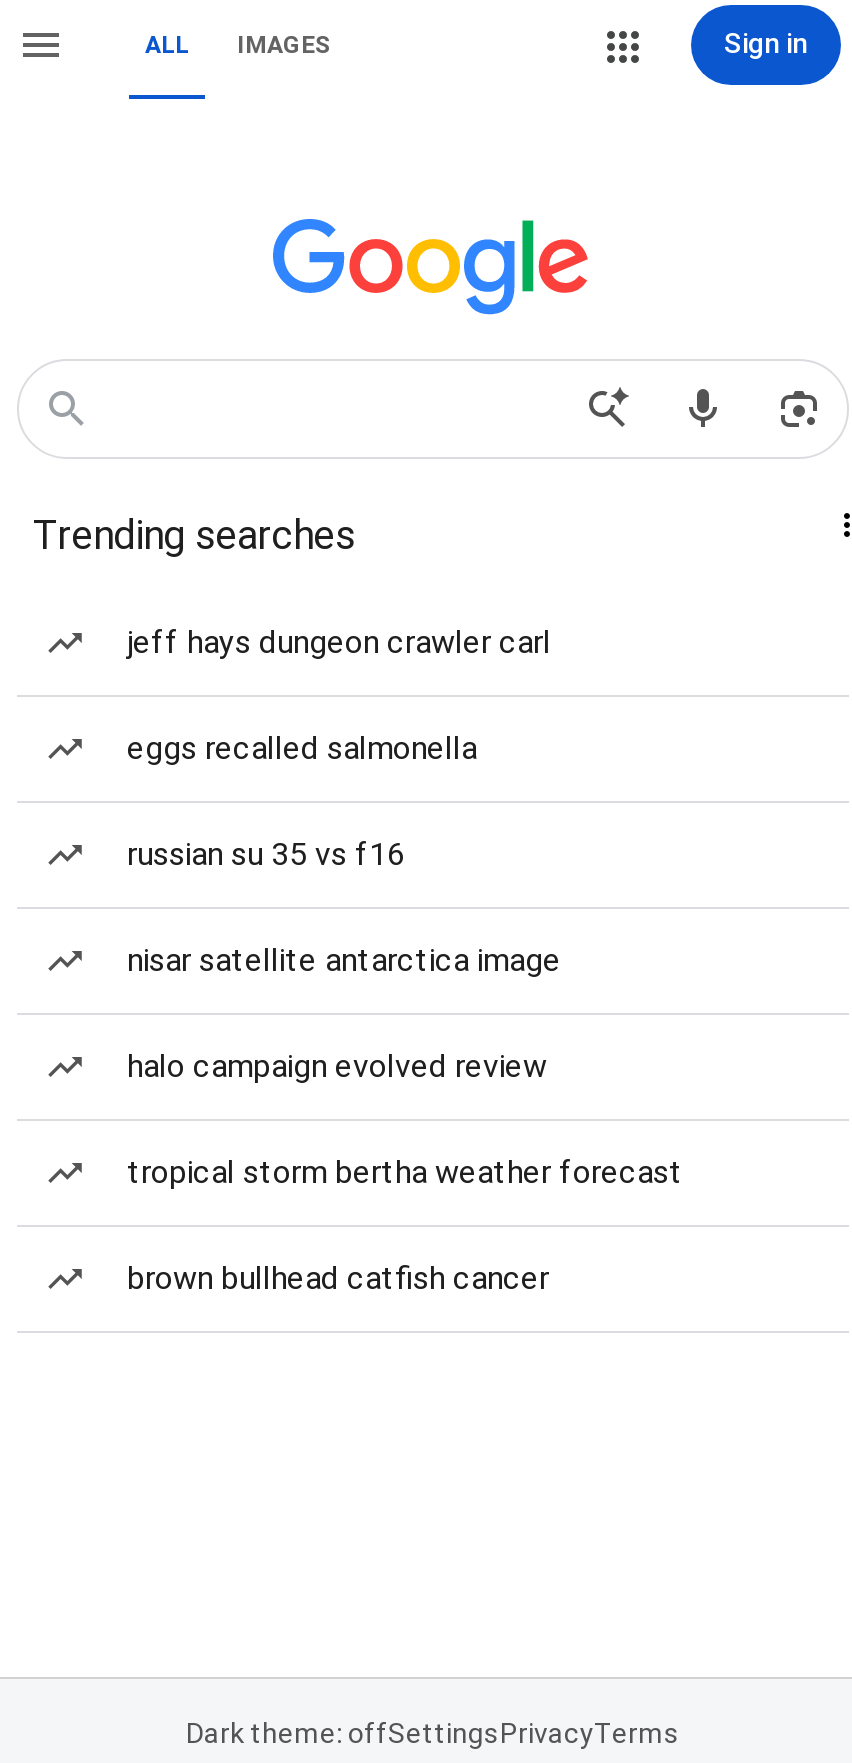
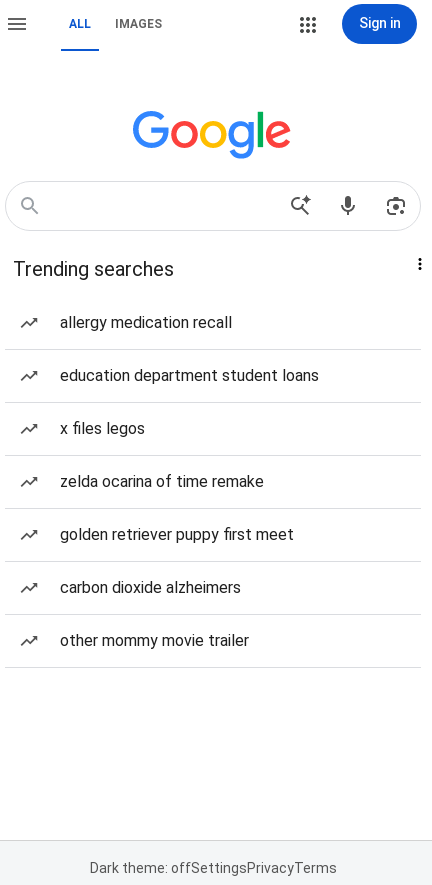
- jeff hays dungeon crawler carl
+ allergy medication recall

- eggs recalled salmonella
+ education department student loans

- russian su 35 vs f16
+ x files legos

- nisar satellite antarctica image
+ zelda ocarina of time remake

- halo campaign evolved review
+ golden retriever puppy first meet

- tropical storm bertha weather forecast
+ carbon dioxide alzheimers

- brown bullhead catfish cancer
+ other mommy movie trailer
